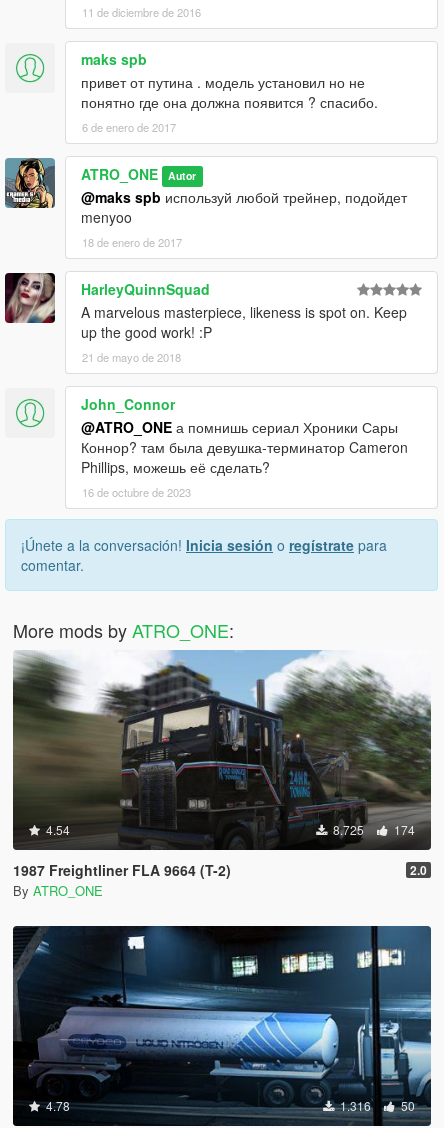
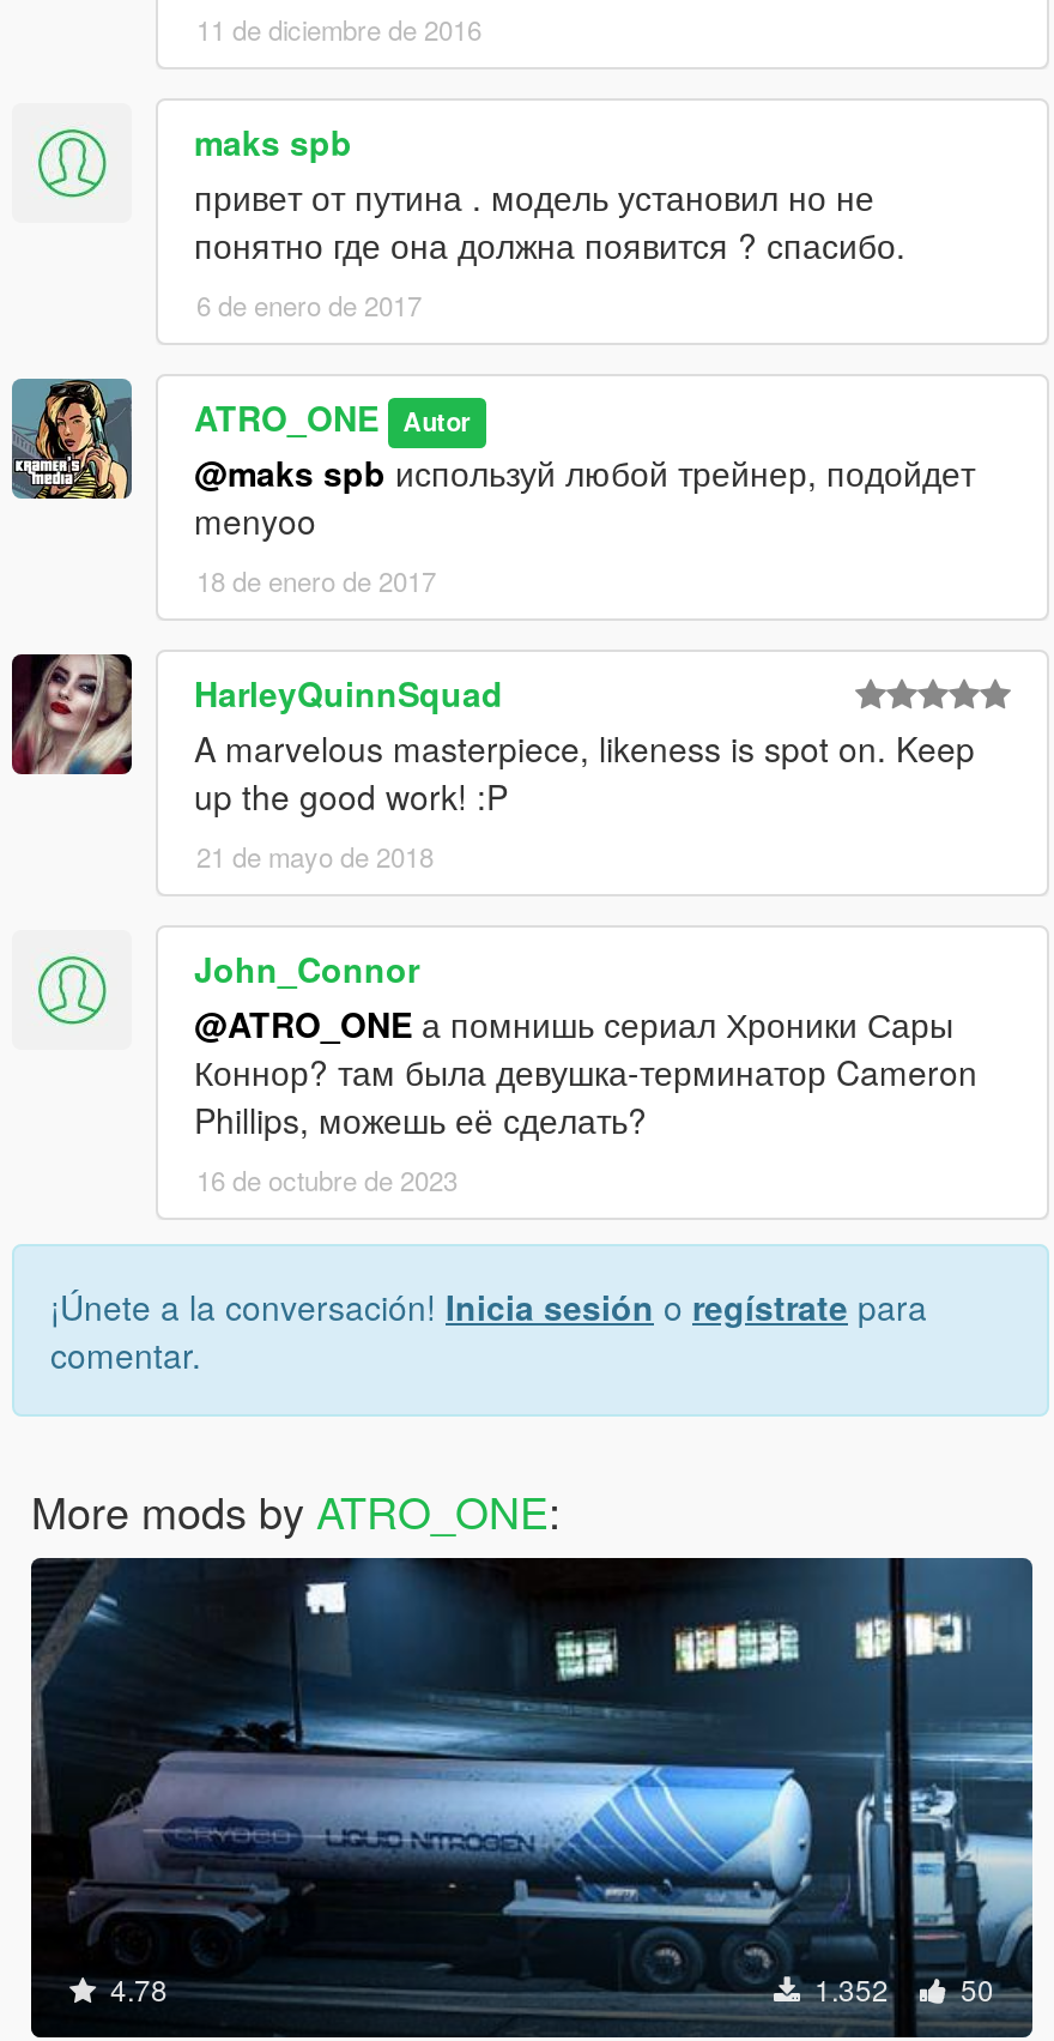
- [image]
- 4.54
- 8.725
- 174
- 1987 Freightliner FLA 9664 (T-2)
- 2.0
- By ATRO_ONE

- 1.316 50
+ 1.352 50
